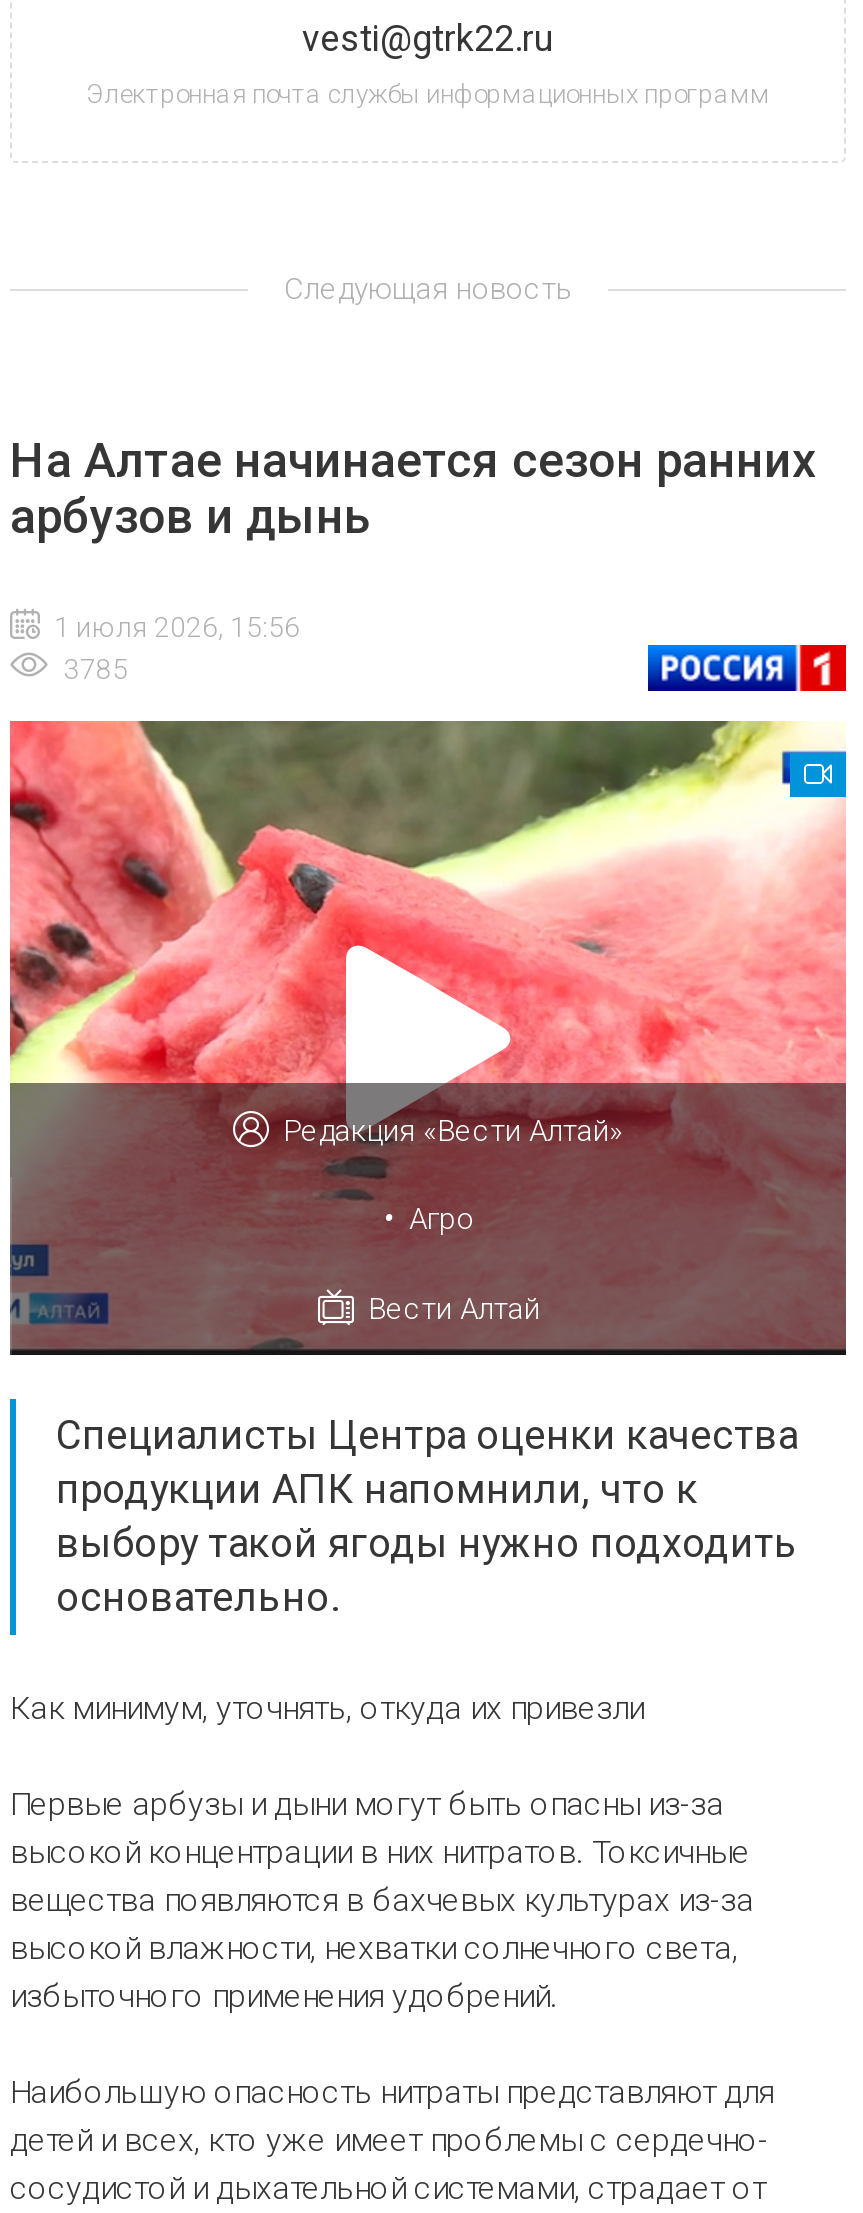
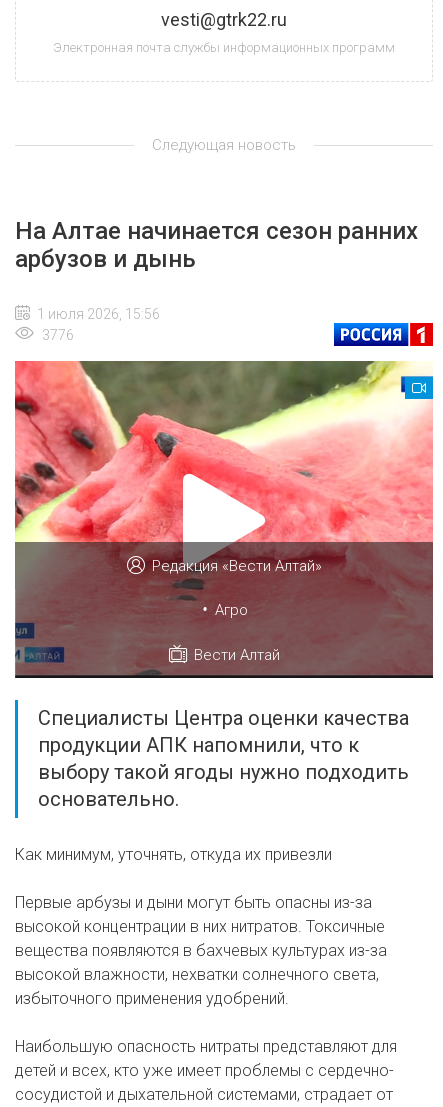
- 3785
+ 3776
